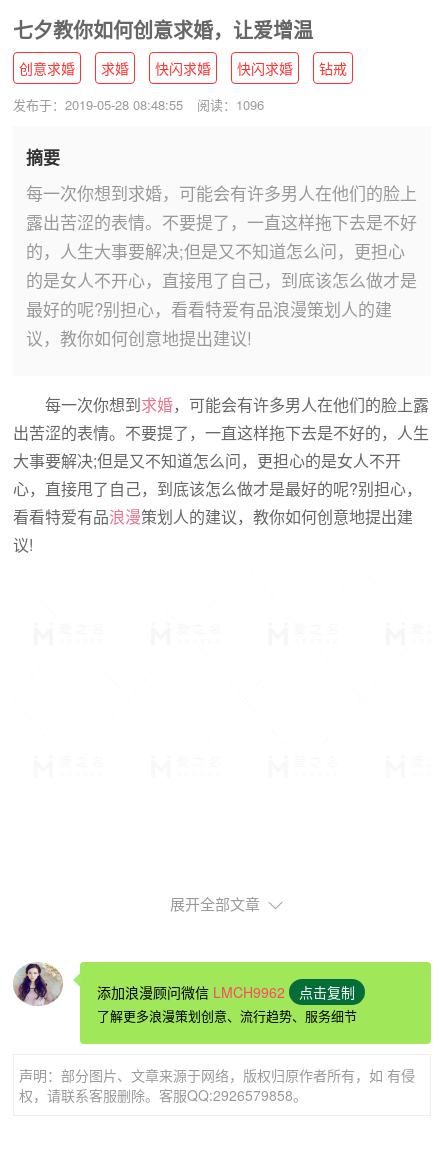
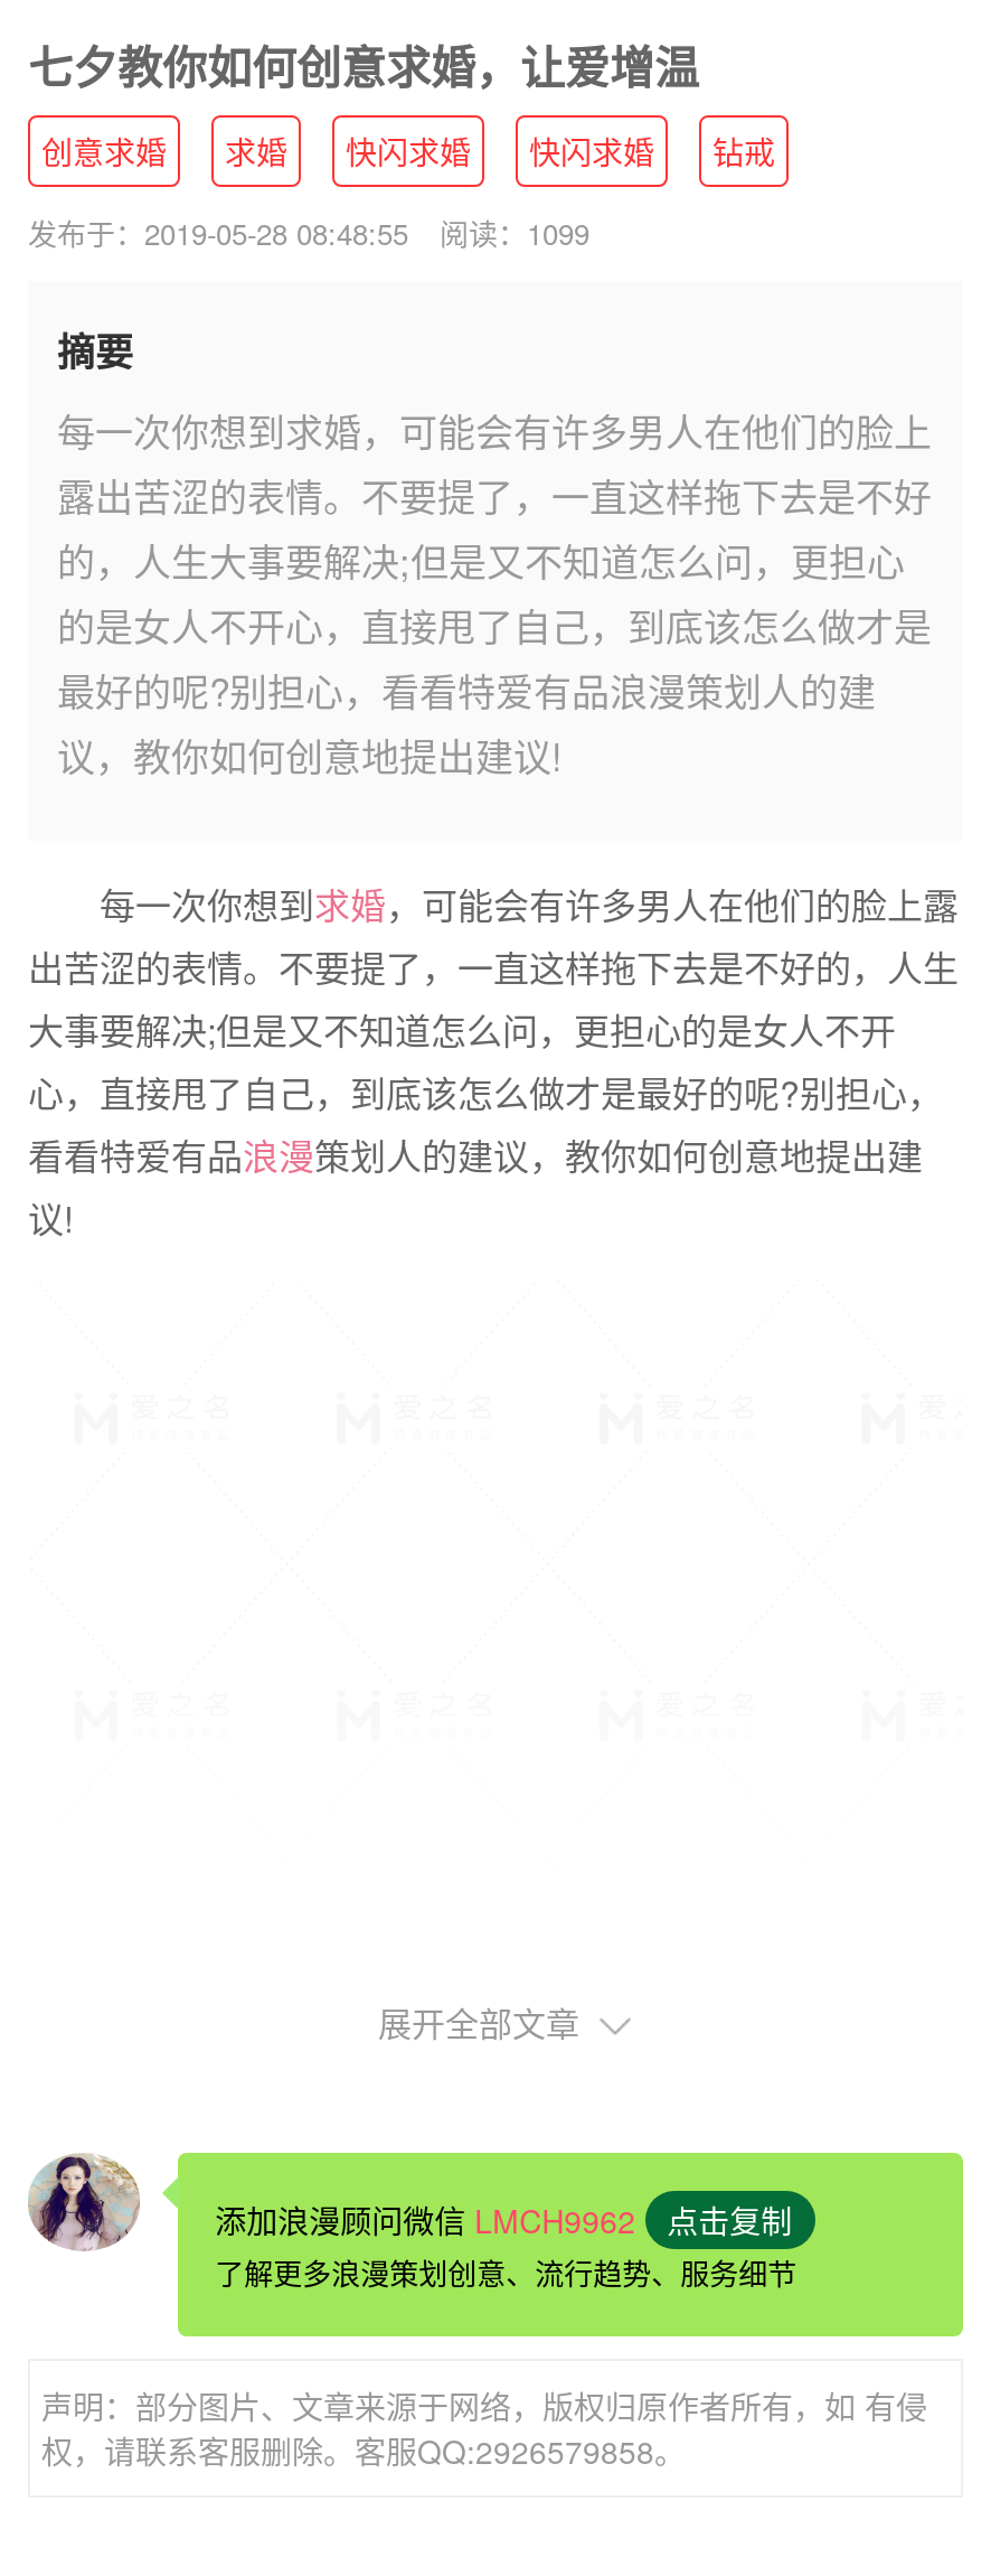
- 发布于：2019-05-28 08:48:55 阅读：1096
+ 发布于：2019-05-28 08:48:55 阅读：1099
